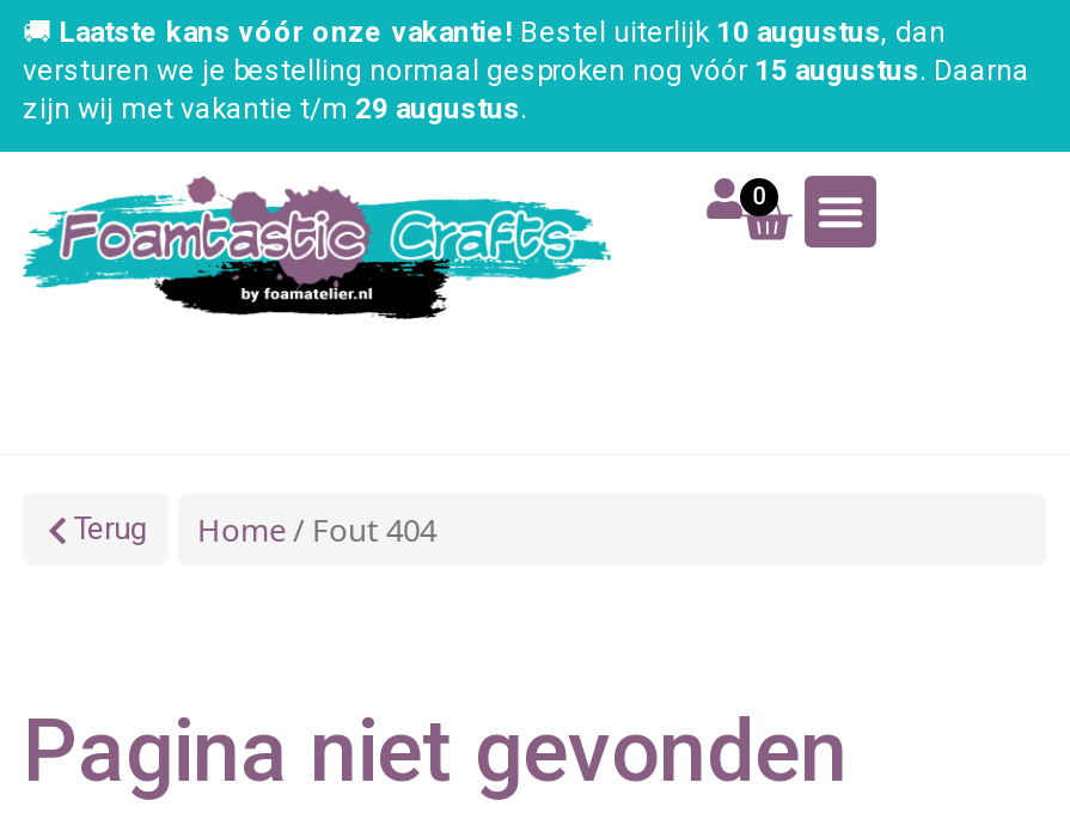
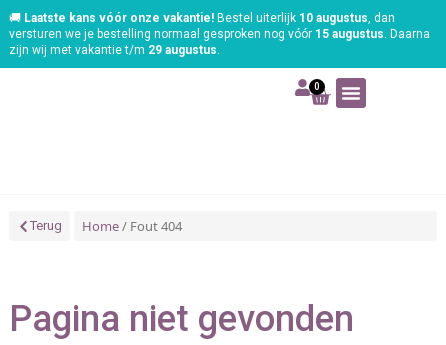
- [image]
